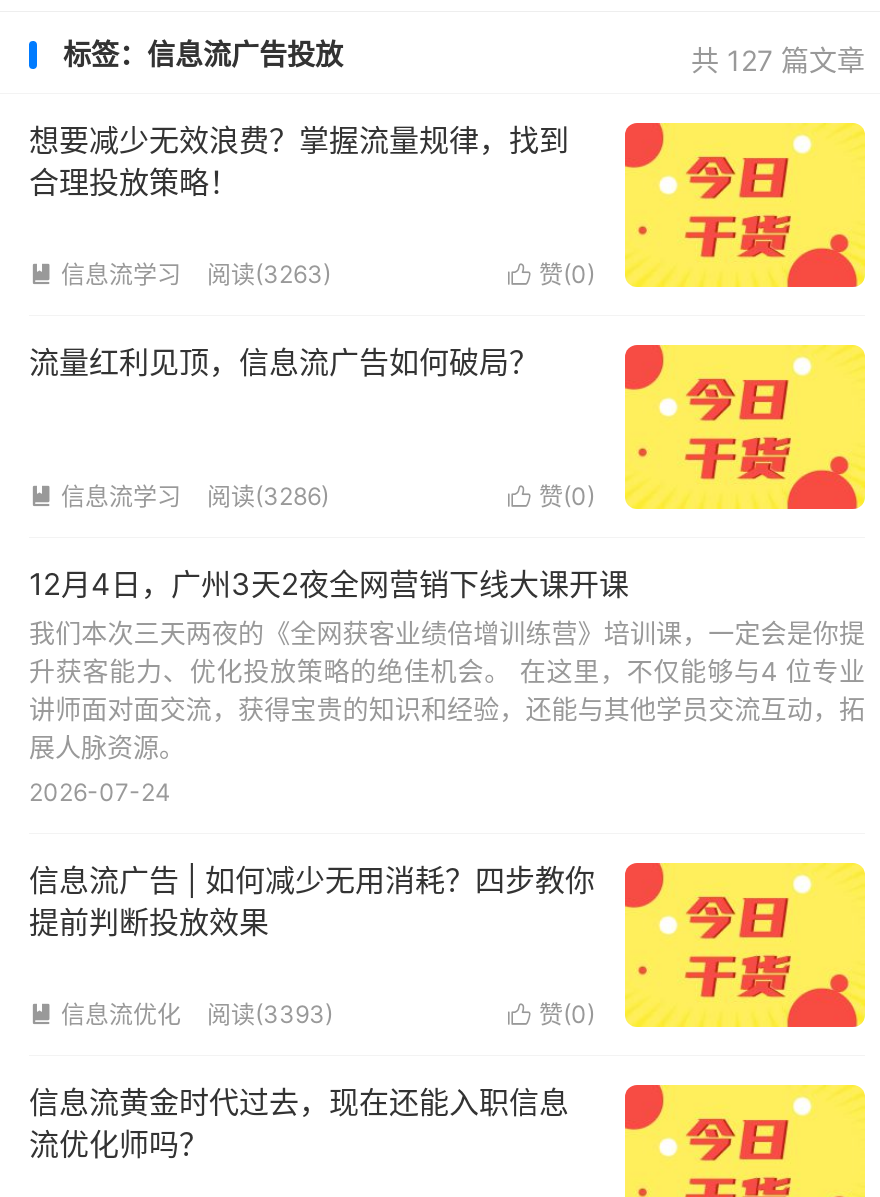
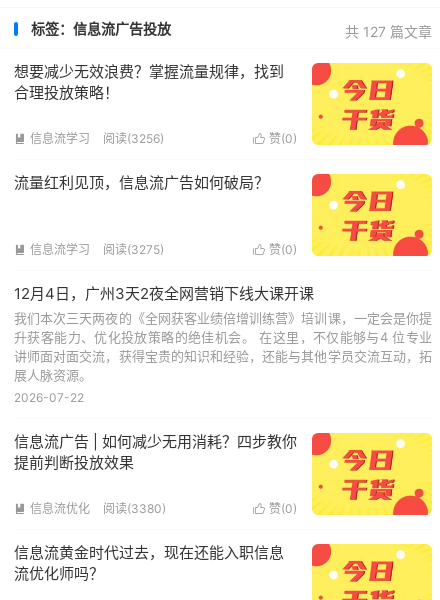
- 阅读(3263)
+ 阅读(3256)

- 阅读(3286)
+ 阅读(3275)

- 2026-07-24
+ 2026-07-22

- 阅读(3393)
+ 阅读(3380)
